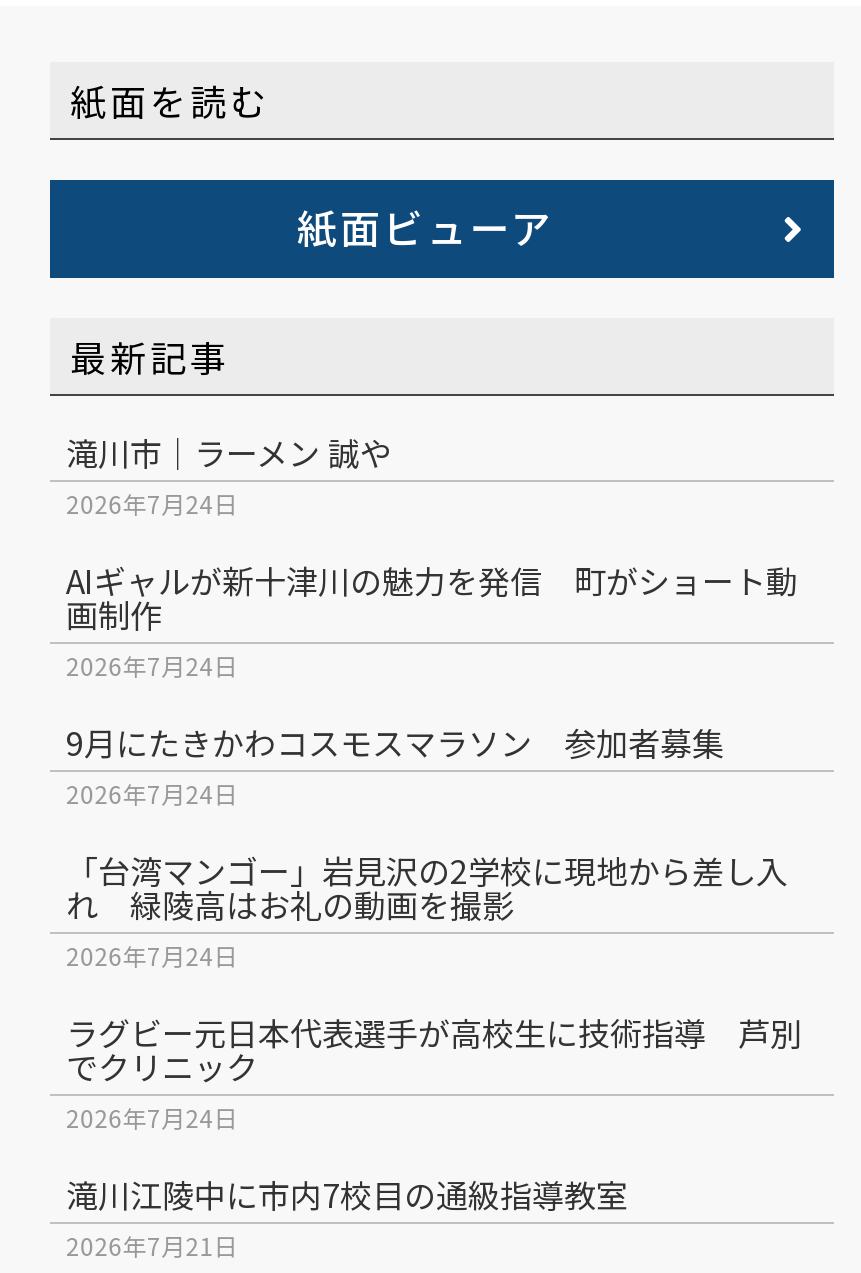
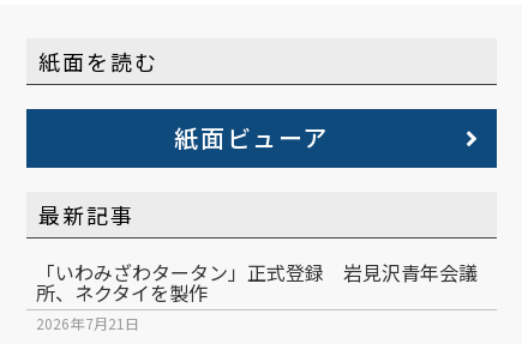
- 滝川市｜ラーメン 誠や
- 2026年7月24日
- AIギャルが新十津川の魅力を発信 町がショート動
- 画制作
- 2026年7月24日
- 9月にたきかわコスモスマラソン 参加者募集
- 2026年7月24日
- 「台湾マンゴー」岩見沢の2学校に現地から差し入
- れ 緑陵高はお礼の動画を撮影
- 2026年7月24日
- ラグビー元日本代表選手が高校生に技術指導 芦別
- でクリニック
- 2026年7月24日
- 滝川江陵中に市内7校目の通級指導教室
+ 「いわみざわタータン」正式登録 岩見沢青年会議
+ 所、ネクタイを製作
